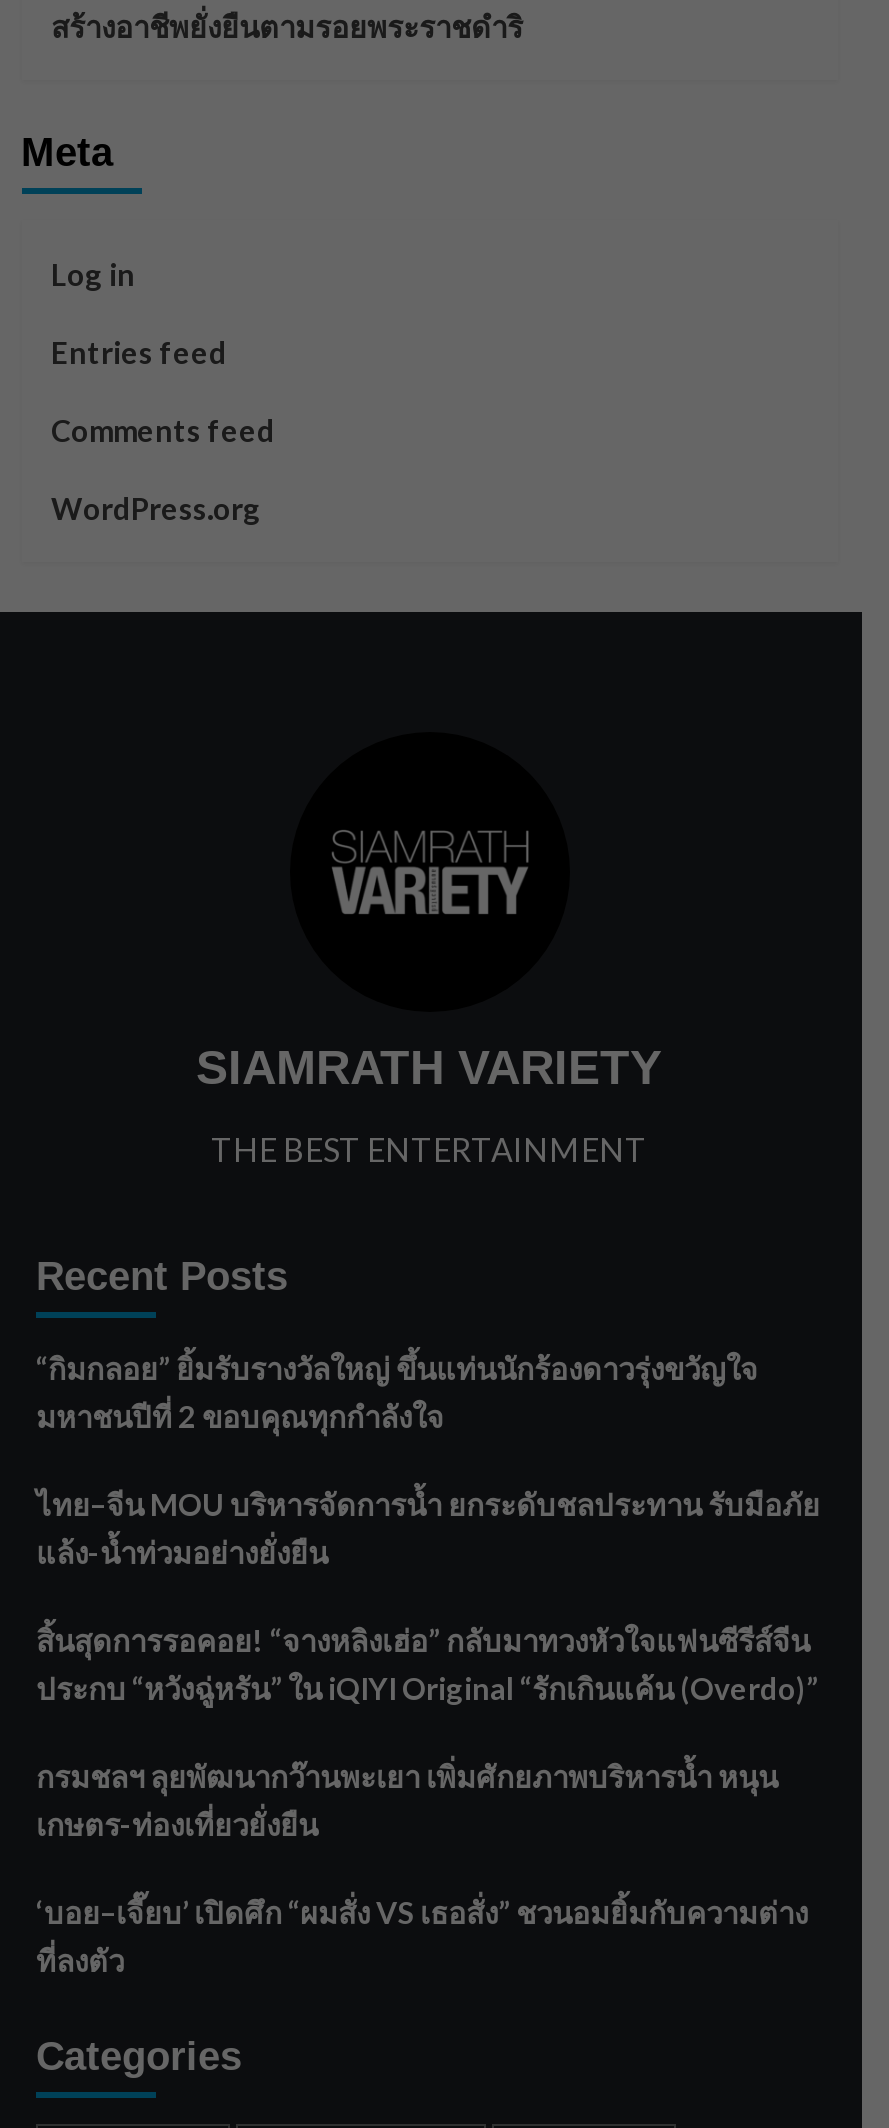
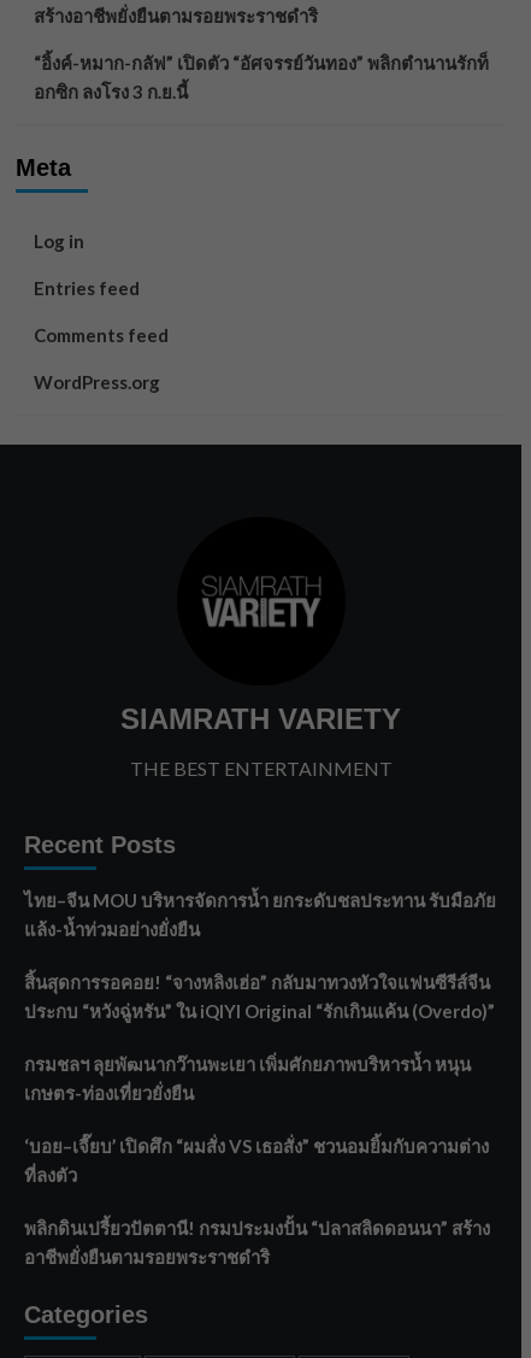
+ “อิ้งค์-หมาก-กลัฟ” เปิดตัว “อัศจรรย์วันทอง” พลิกตำนานรักท็
+ อกซิก ลงโรง 3 ก.ย.นี้

- “กิมกลอย” ยิ้มรับรางวัลใหญ่ ขึ้นแท่นนักร้องดาวรุ่งขวัญใจ
- มหาชนปีที่ 2 ขอบคุณทุกกำลังใจ

+ พลิกดินเปรี้ยวปัตตานี! กรมประมงปั้น “ปลาสลิดดอนนา” สร้าง
+ อาชีพยั่งยืนตามรอยพระราชดำริ
